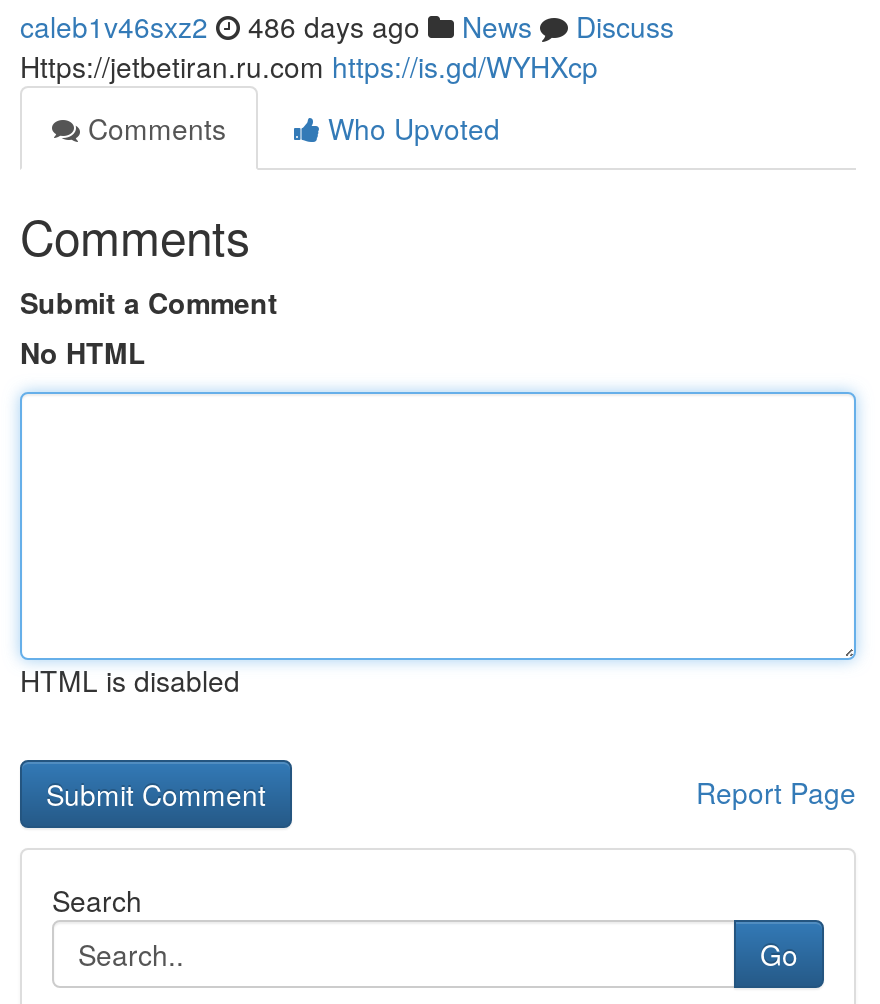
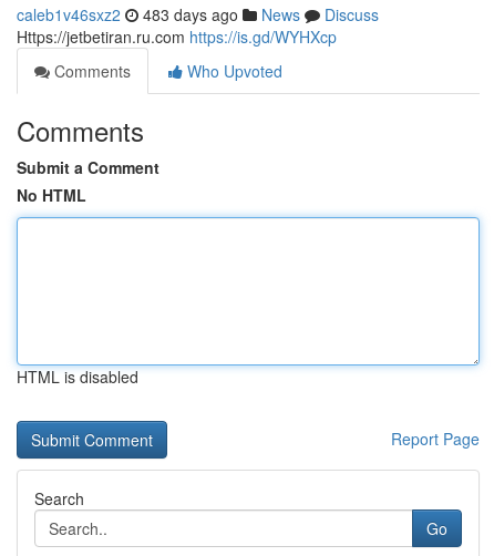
- caleb1v46sxz2 486 days ago News Discuss
+ caleb1v46sxz2 483 days ago News Discuss
